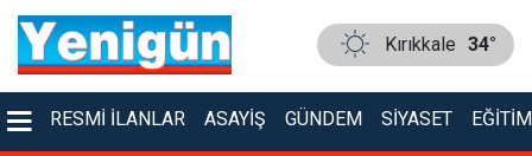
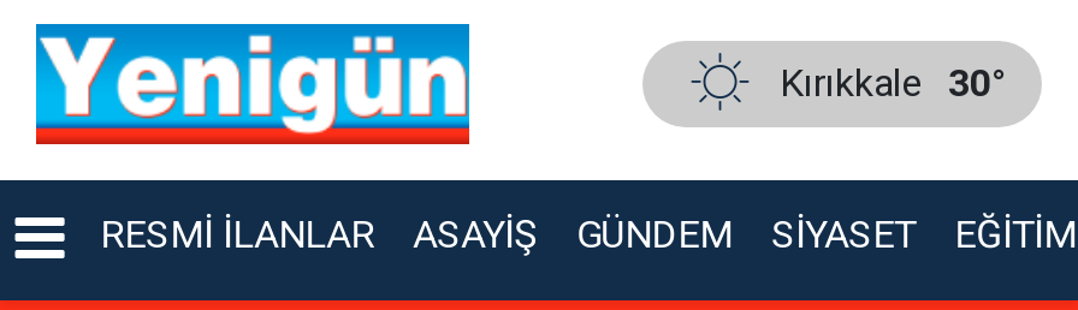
- Kırıkkale 34°
+ Kırıkkale 30°
